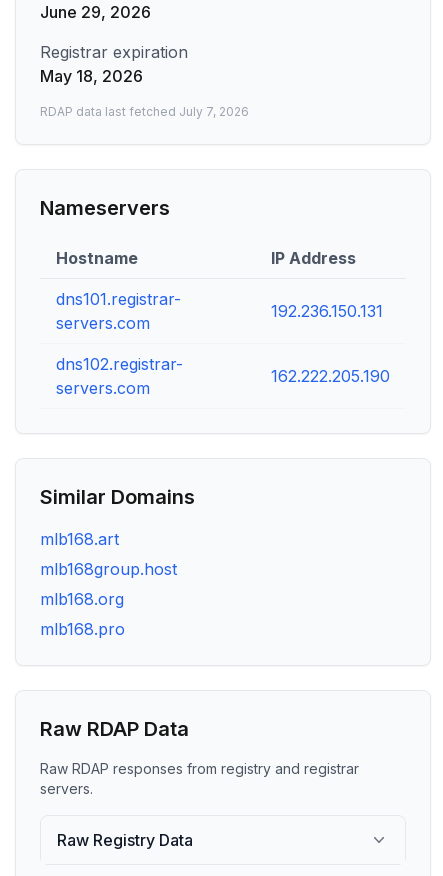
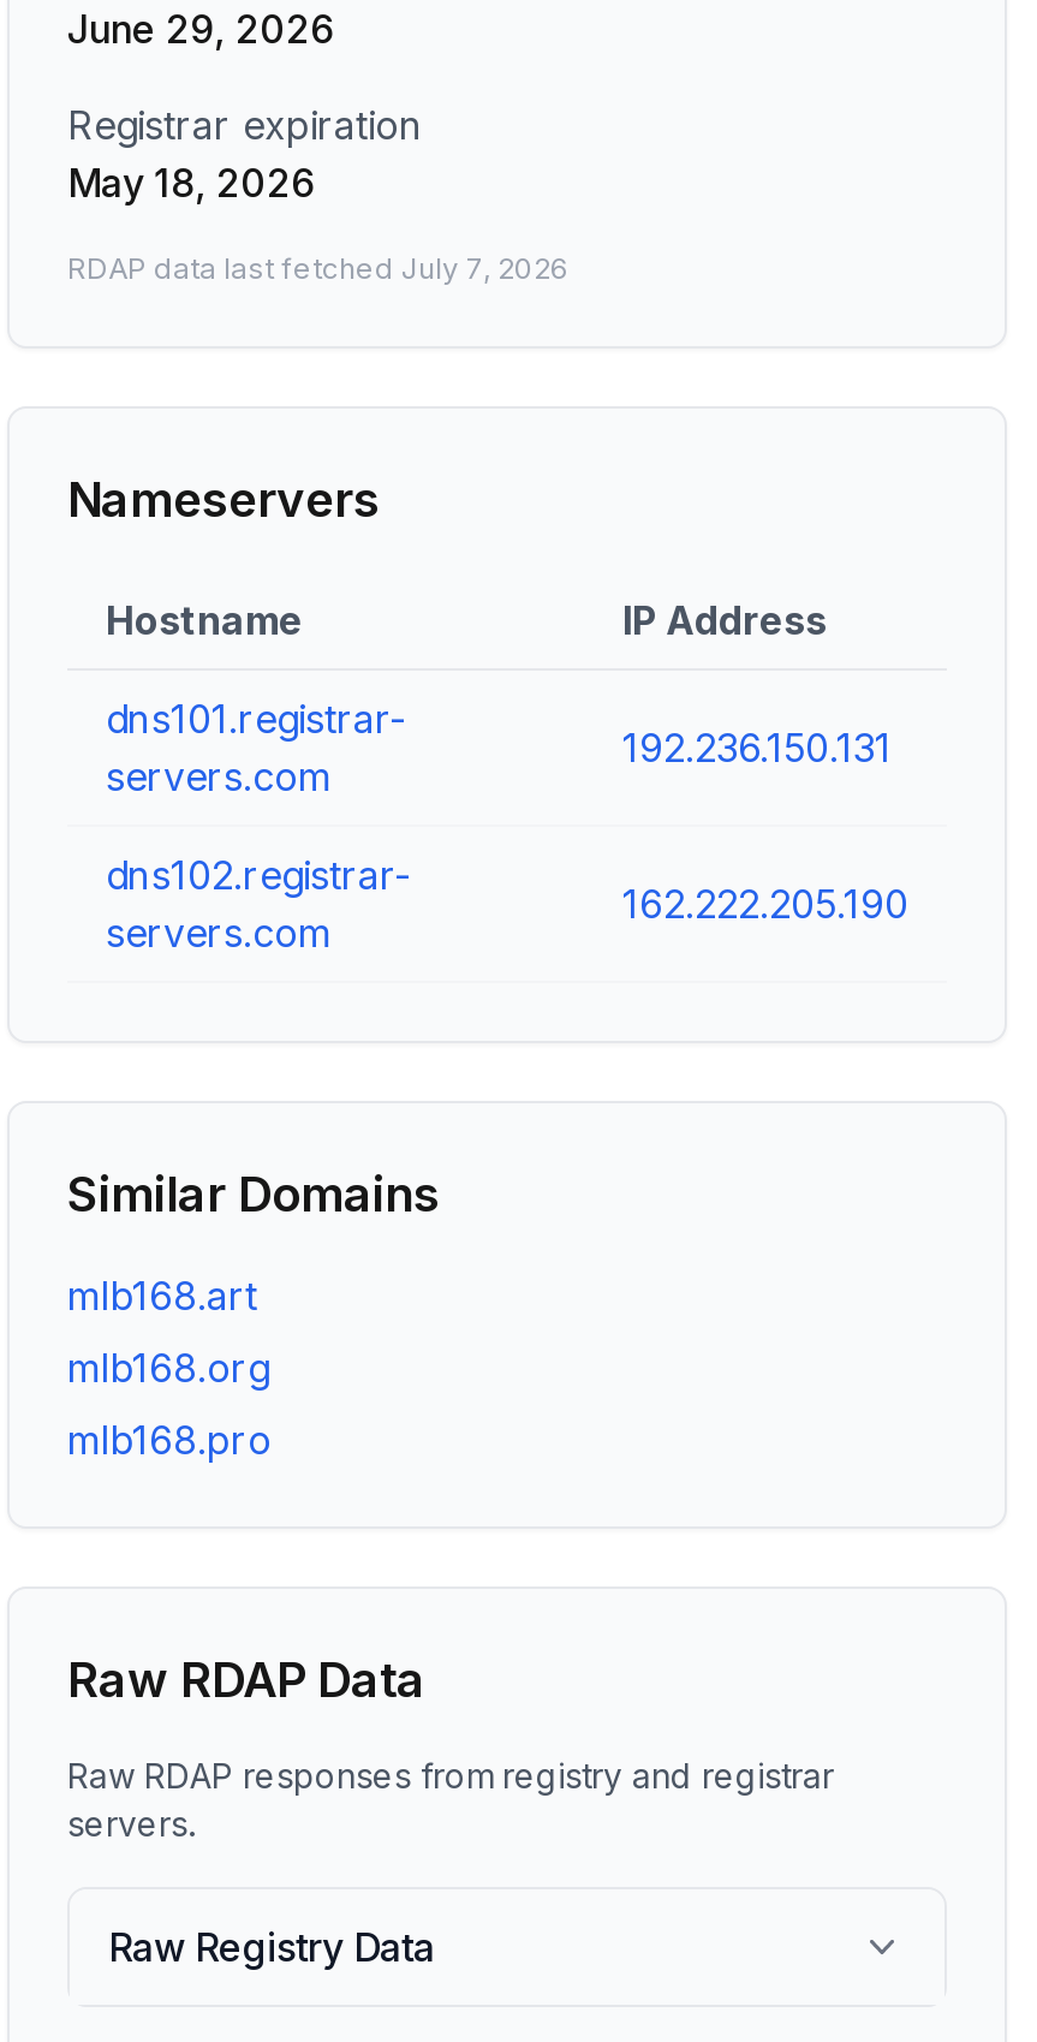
- mlb168group.host
